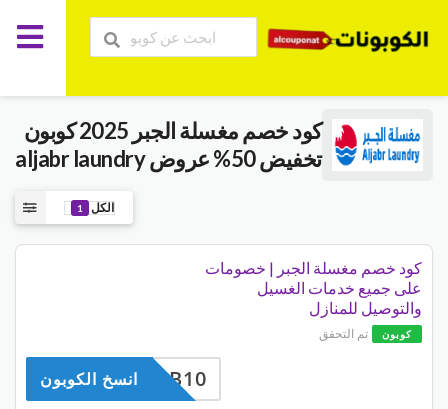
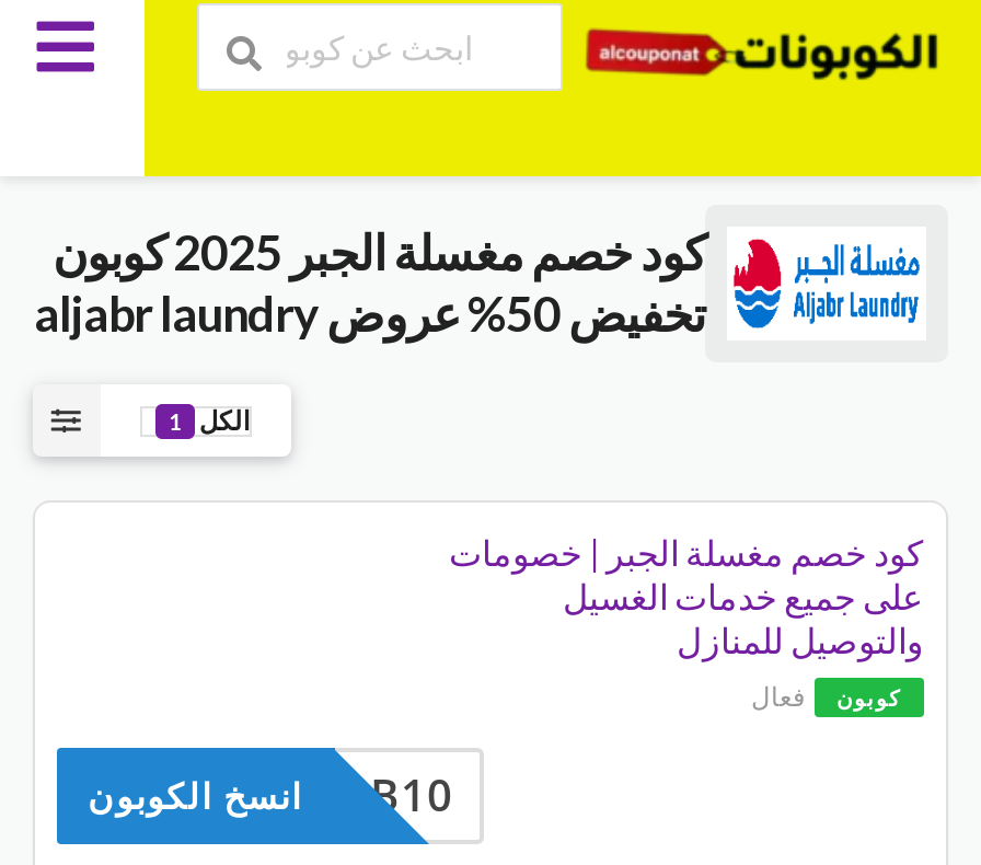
- تم التحقق
+ فعال
